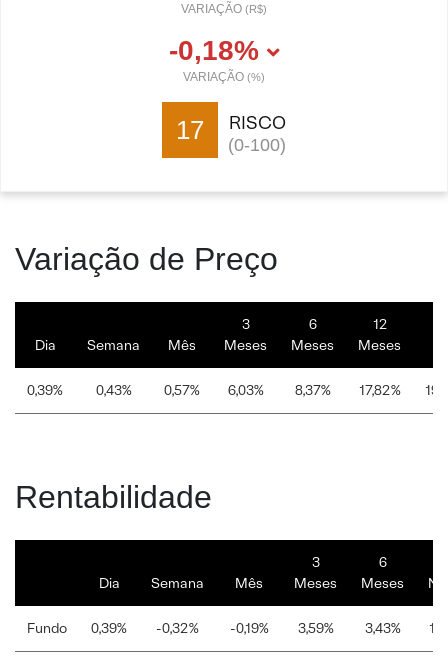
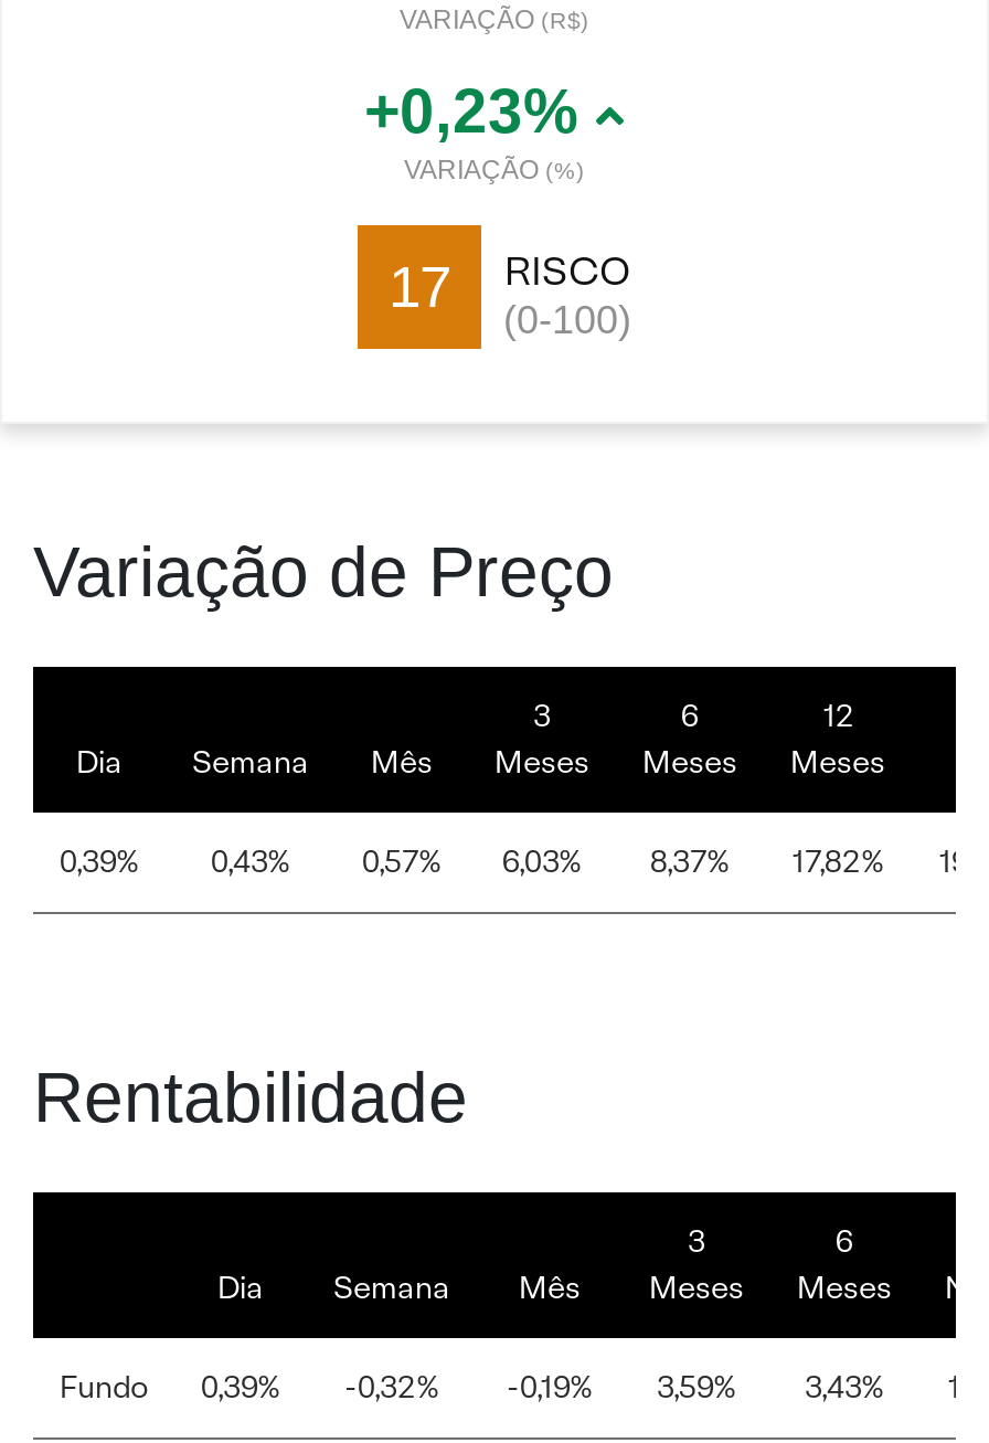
- -0,18%
+ +0,23%
